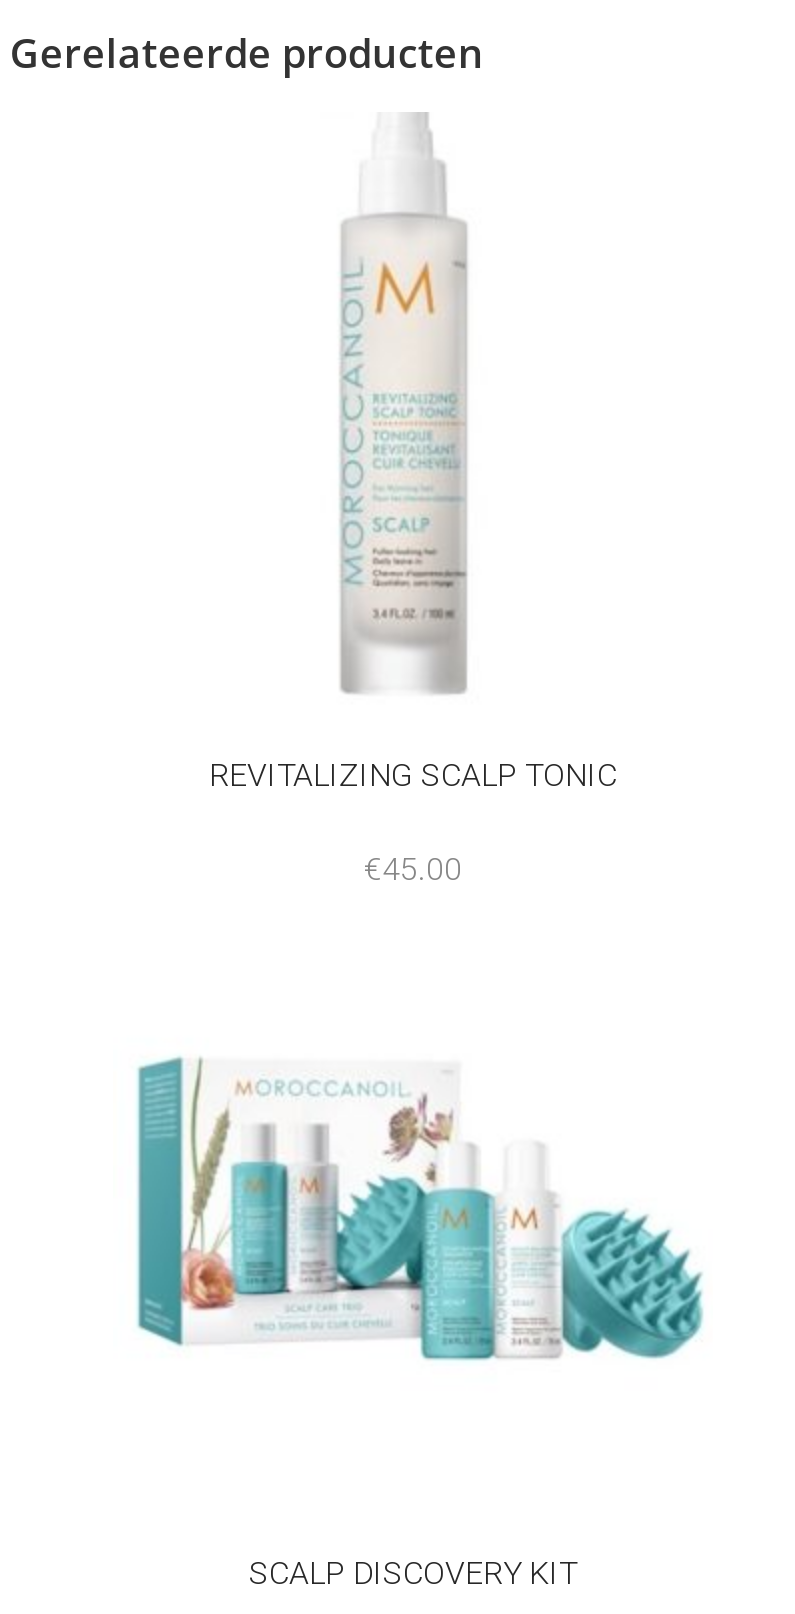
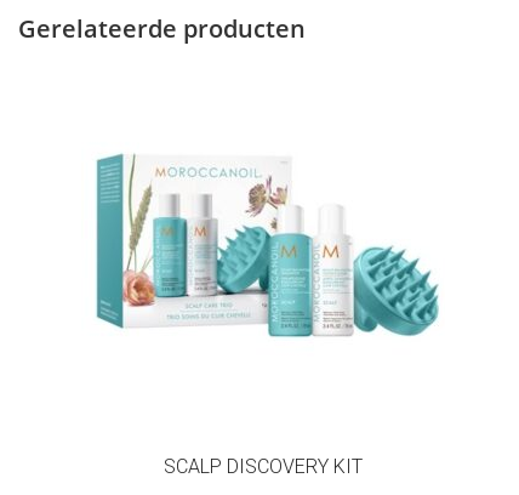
- [image]
- REVITALIZING SCALP TONIC
- €45.00
